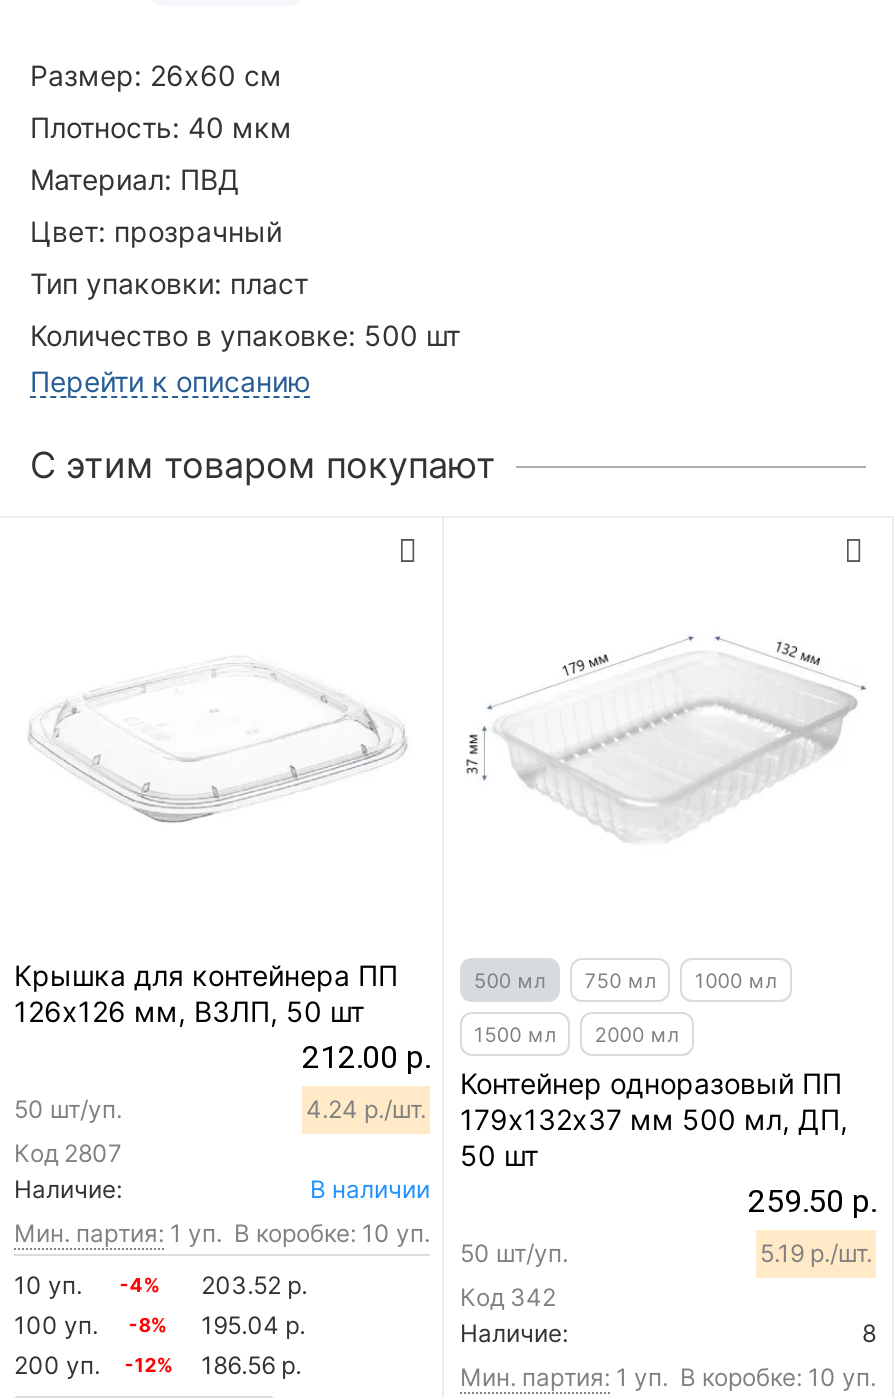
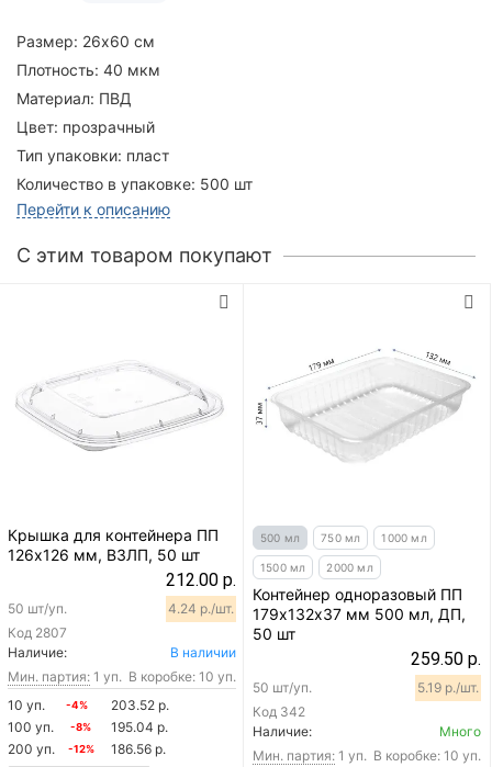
- 8
+ Много
